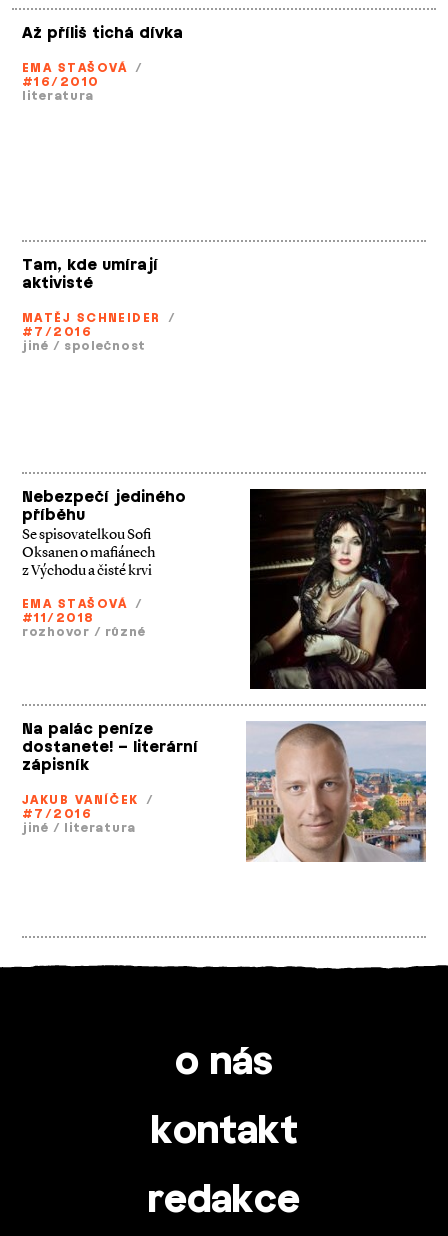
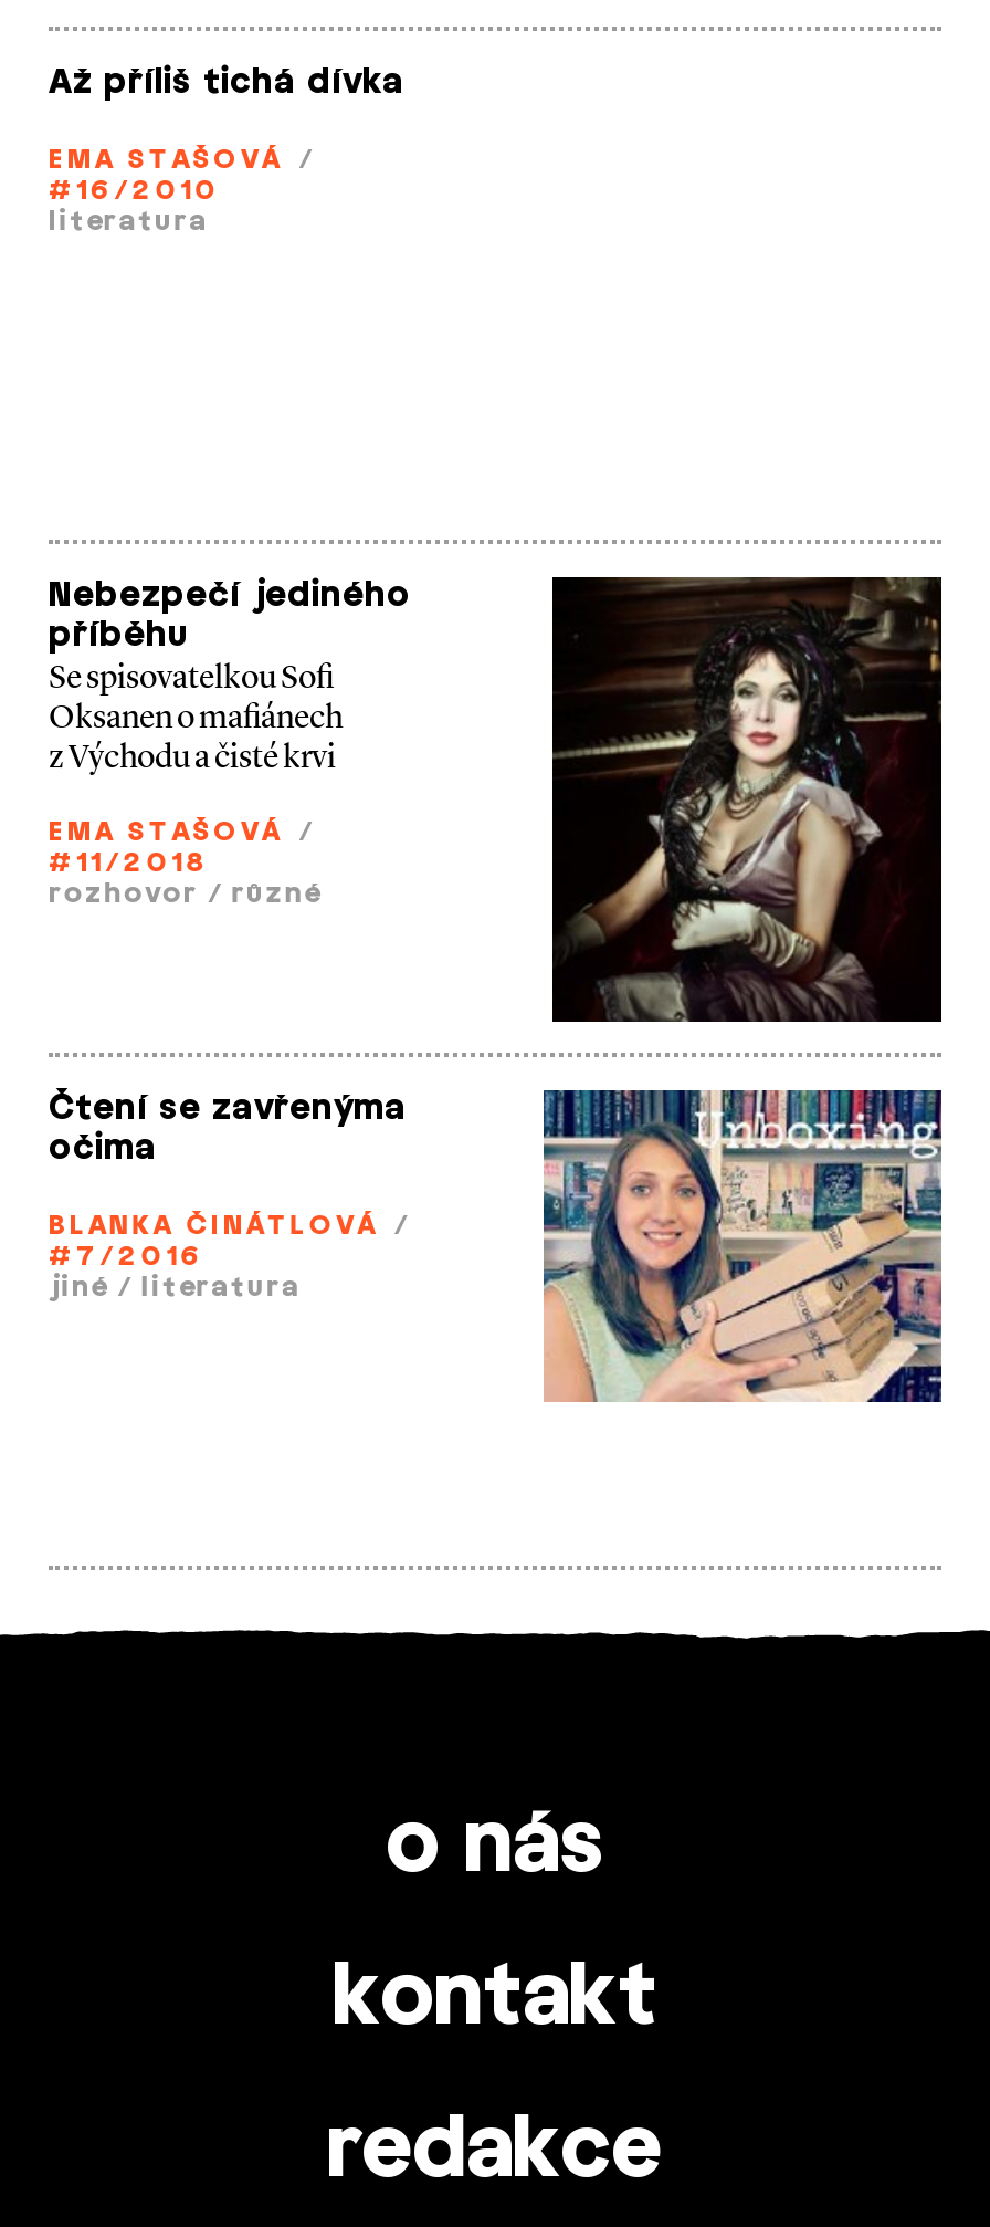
- Tam, kde umírají
- aktivisté
- MATĚJ SCHNEIDER /
- #7/2016
- jiné / společnost

- Na palác peníze
- dostanete! – literární
- zápisník
+ Čtení se zavřenýma
+ očima

- [image]
+ [image]

- JAKUB VANÍČEK /
+ BLANKA ČINÁTLOVÁ /

moved up: #7/2016 | jiné / literatura
